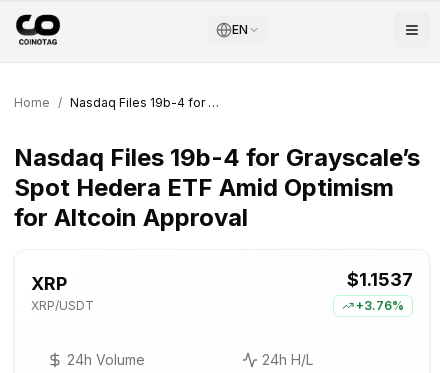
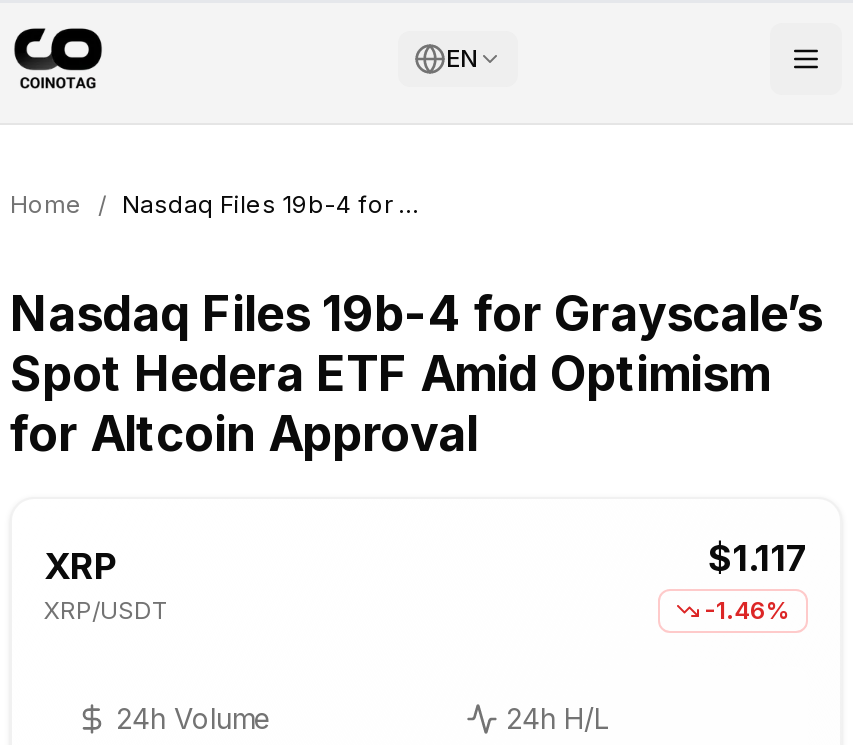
- $1.1537
- +3.76%
+ $1.117
+ -1.46%
